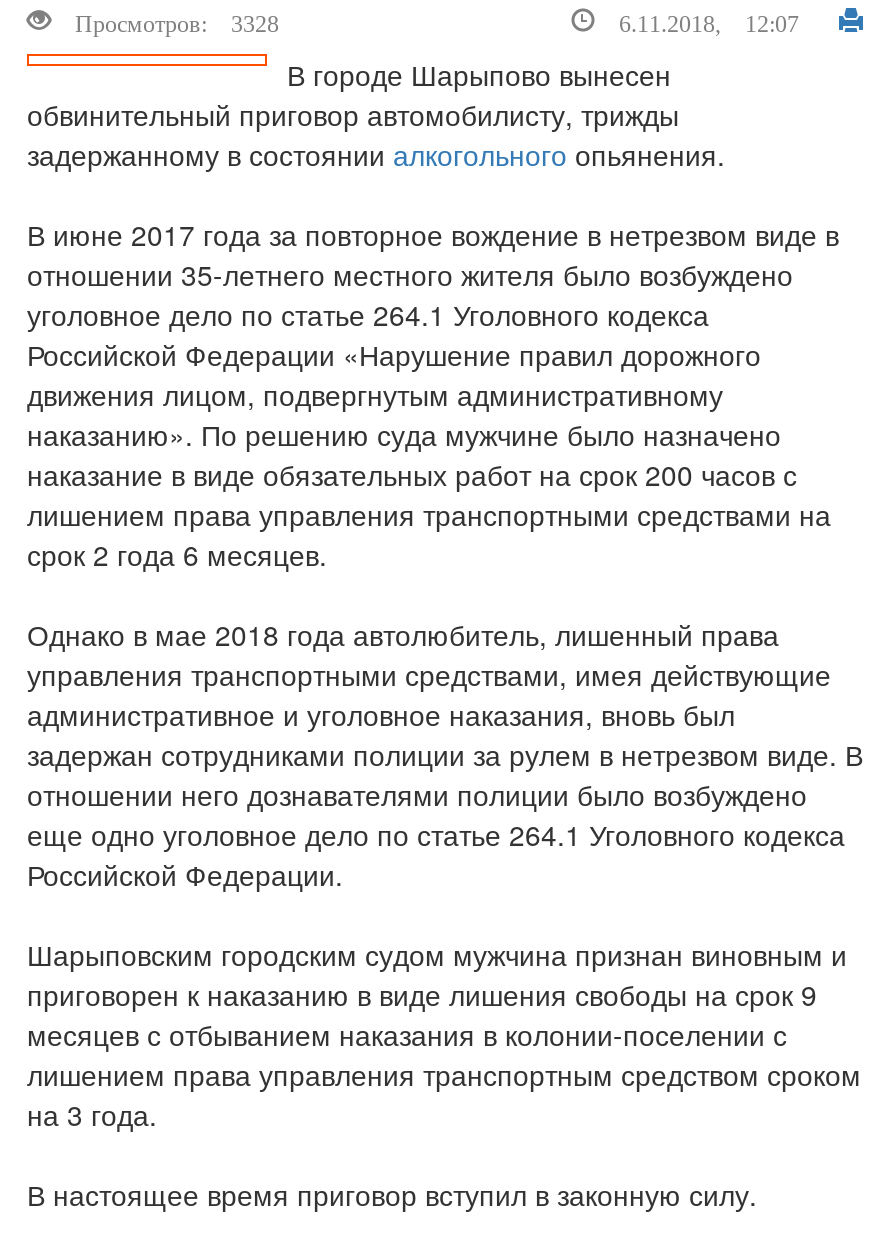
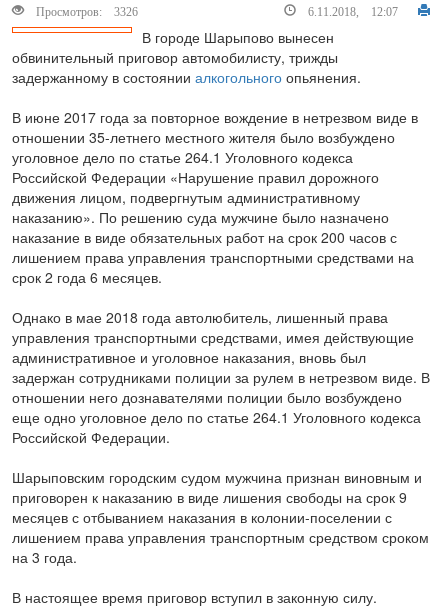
- Просмотров: 3328
+ Просмотров: 3326
